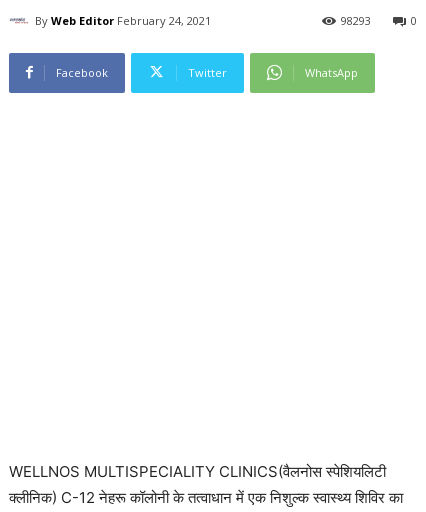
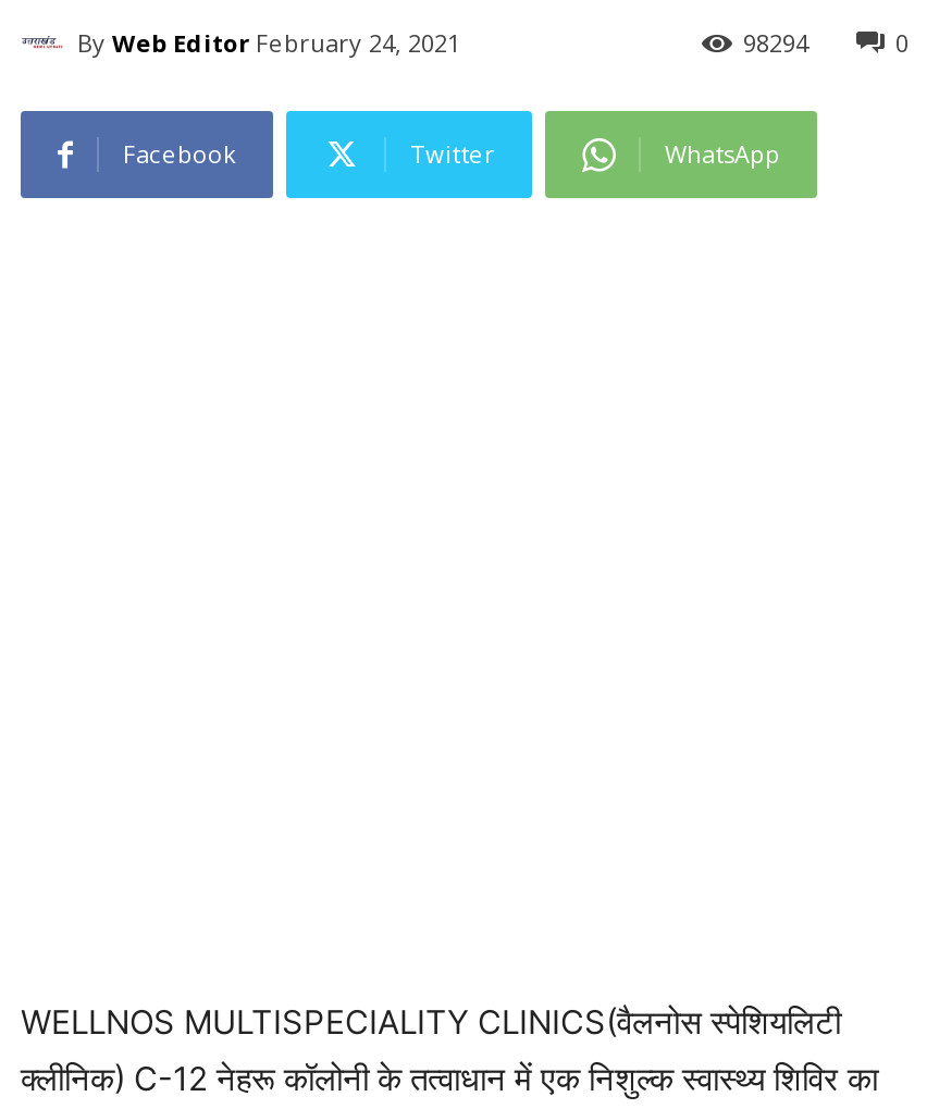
- 98293
+ 98294
